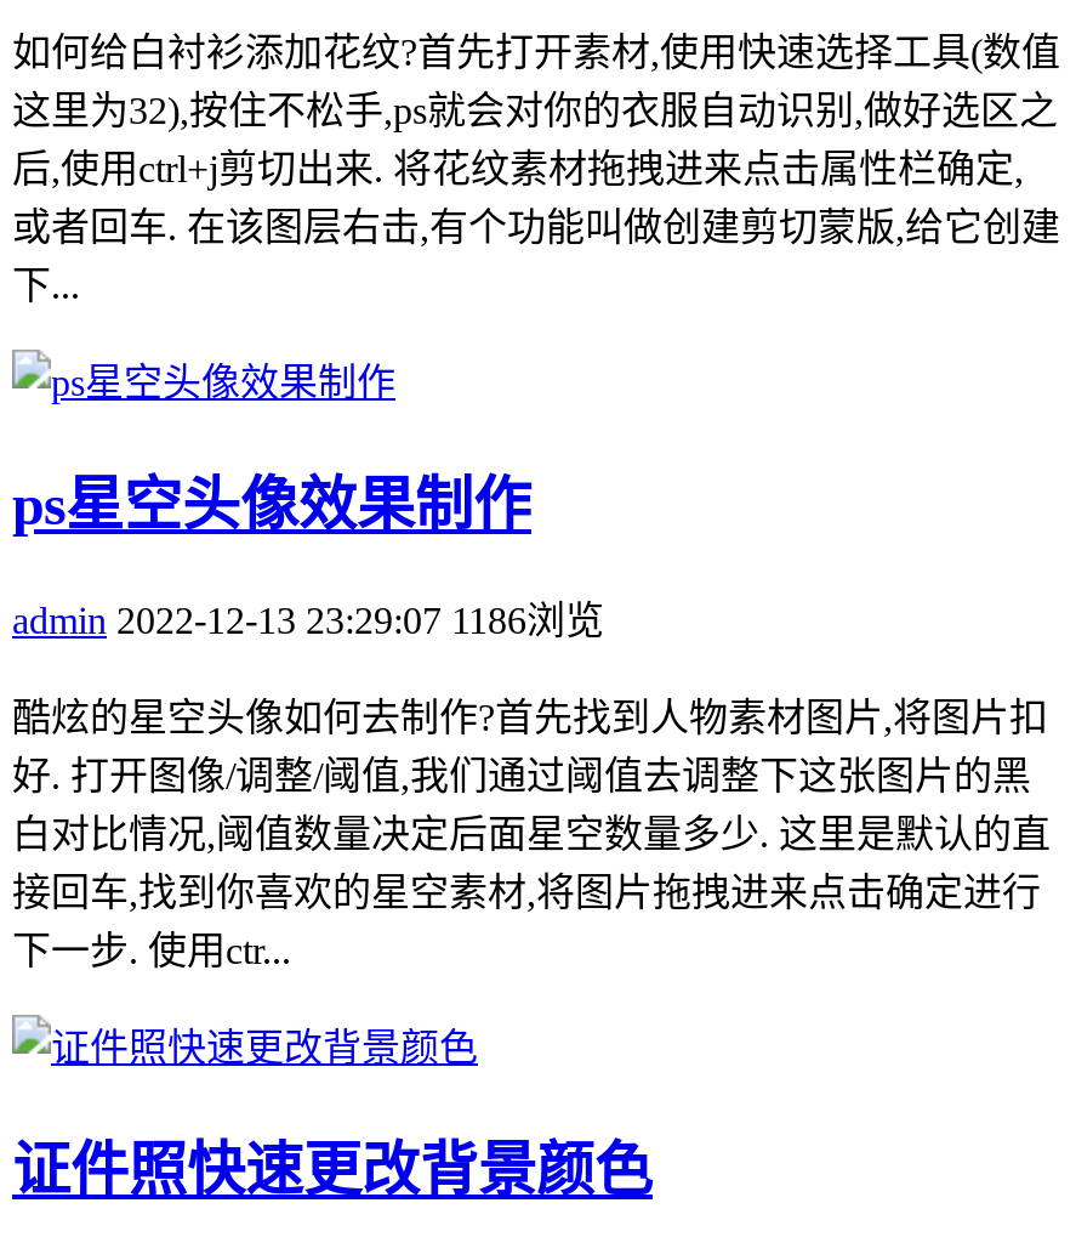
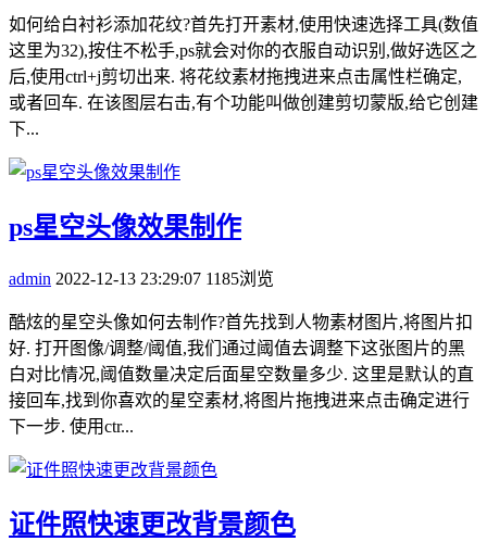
- admin 2022-12-13 23:29:07 1186浏览
+ admin 2022-12-13 23:29:07 1185浏览
